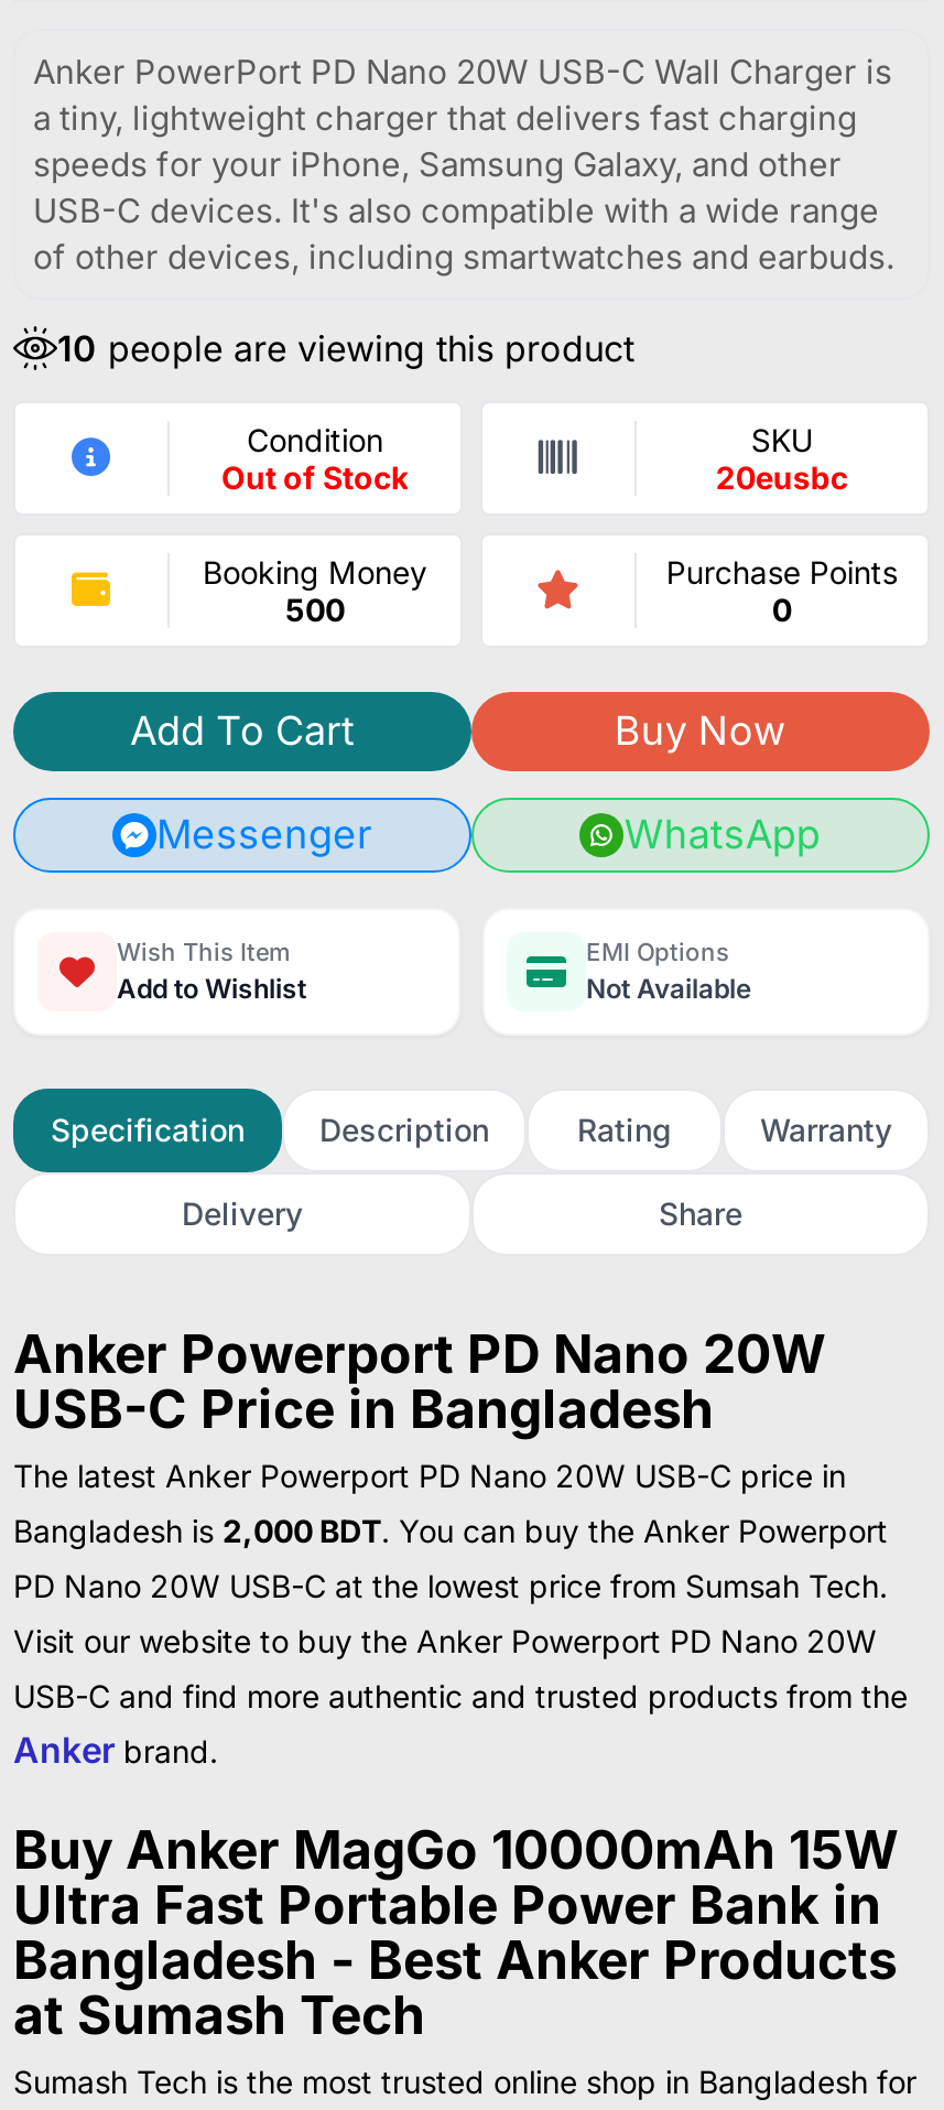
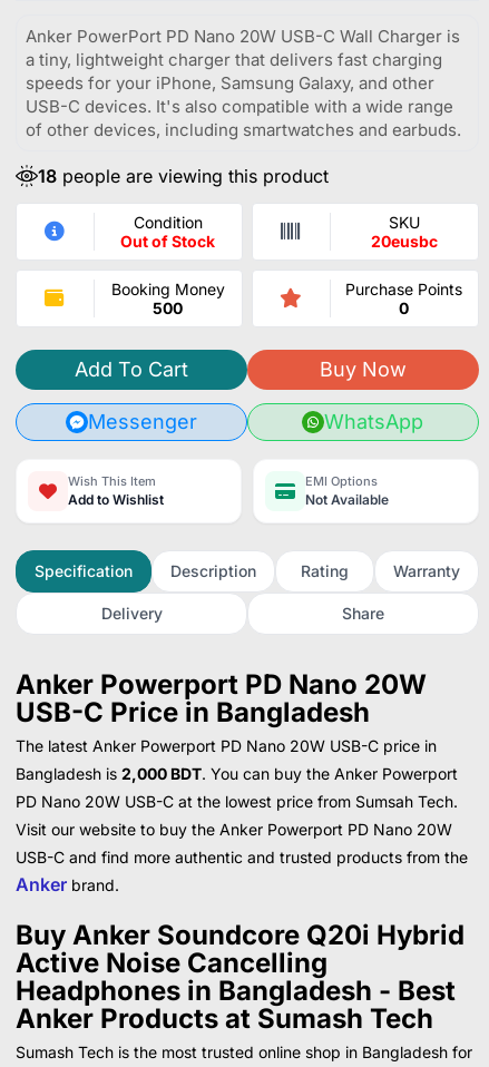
- 10 people are viewing this product
+ 18 people are viewing this product

- Buy Anker MagGo 10000mAh 15W
- Ultra Fast Portable Power Bank in
- Bangladesh - Best Anker Products
- at Sumash Tech
+ Buy Anker Soundcore Q20i Hybrid
+ Active Noise Cancelling
+ Headphones in Bangladesh - Best
+ Anker Products at Sumash Tech
